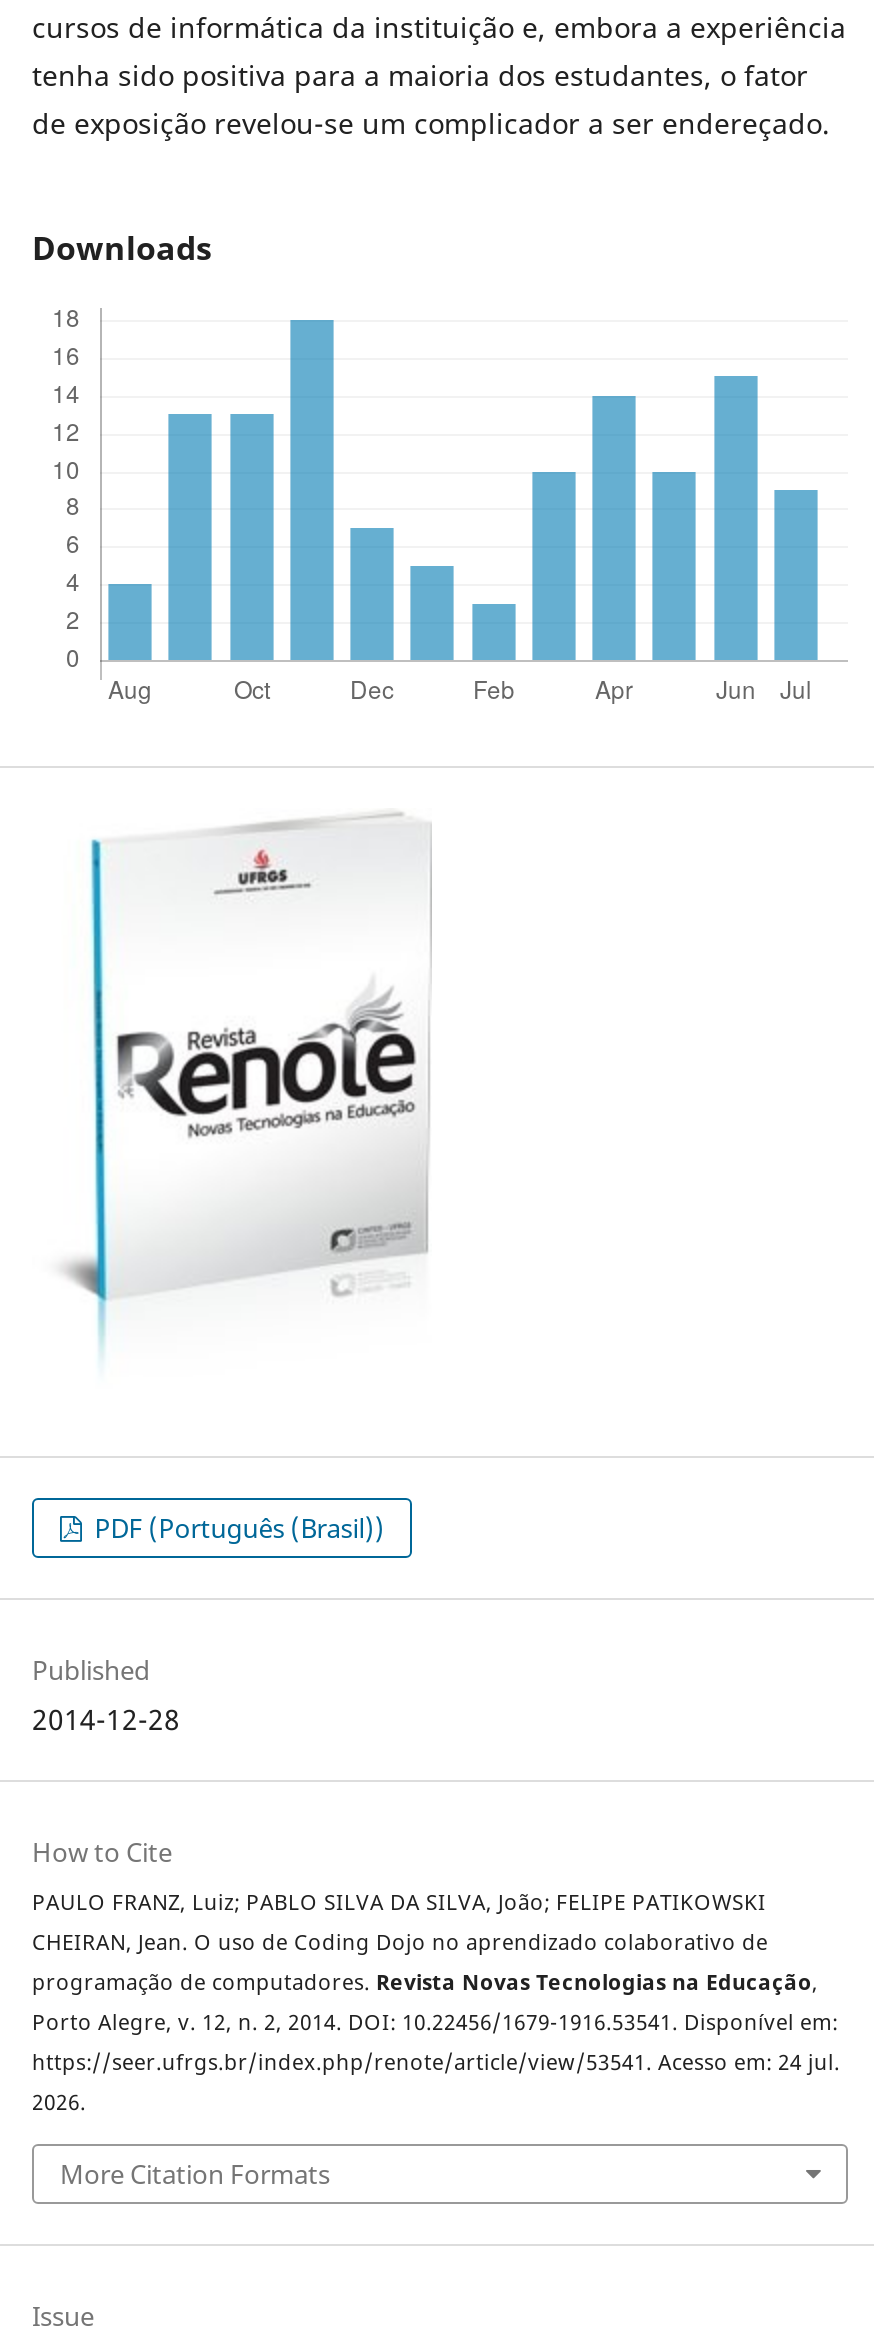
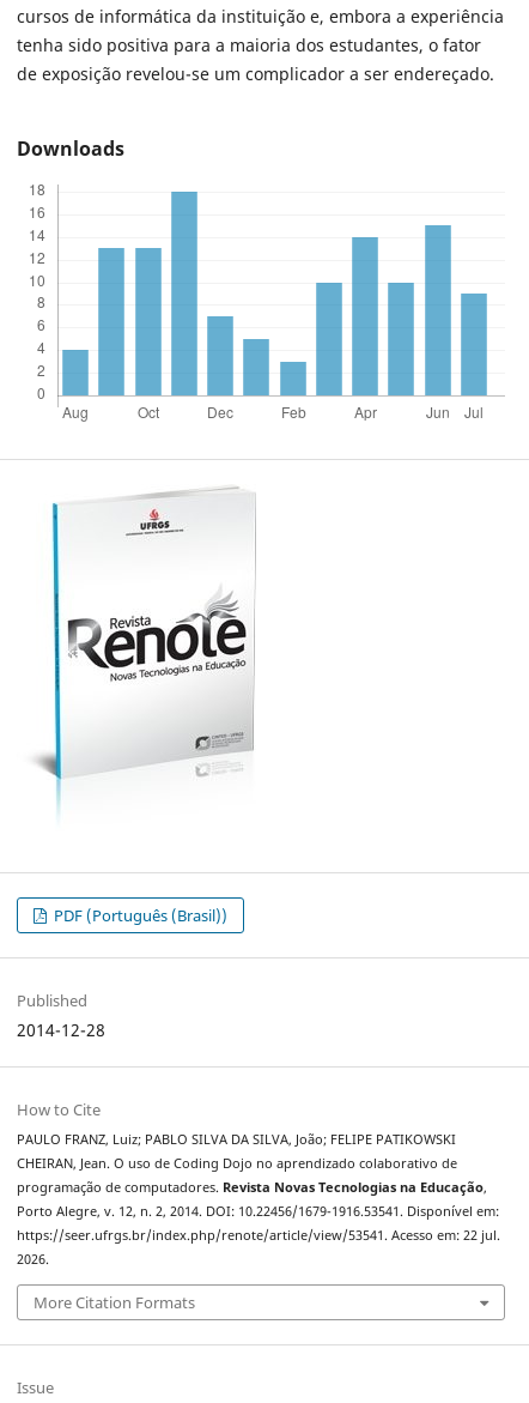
- https://seer.ufrgs.br/index.php/renote/article/view/53541. Acesso em: 24 jul.
+ https://seer.ufrgs.br/index.php/renote/article/view/53541. Acesso em: 22 jul.
